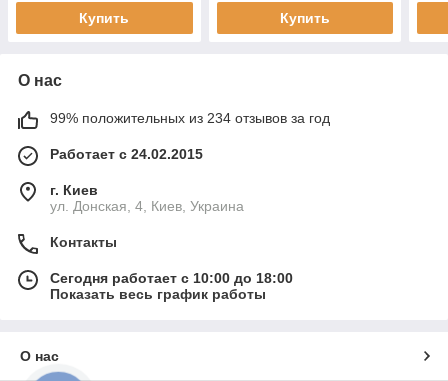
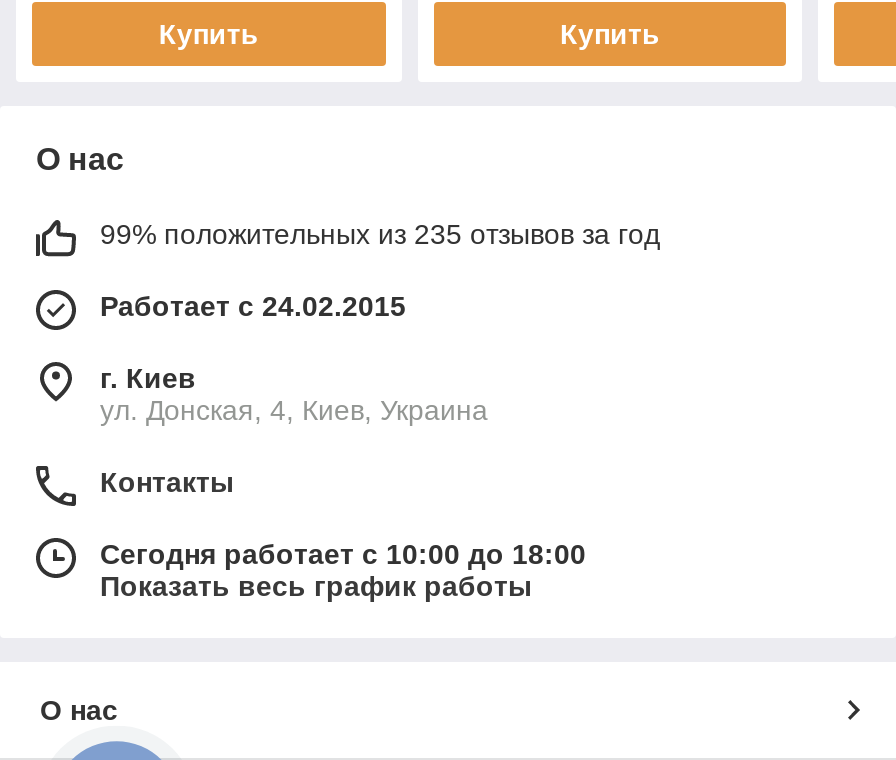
- 99% положительных из 234 отзывов за год
+ 99% положительных из 235 отзывов за год
